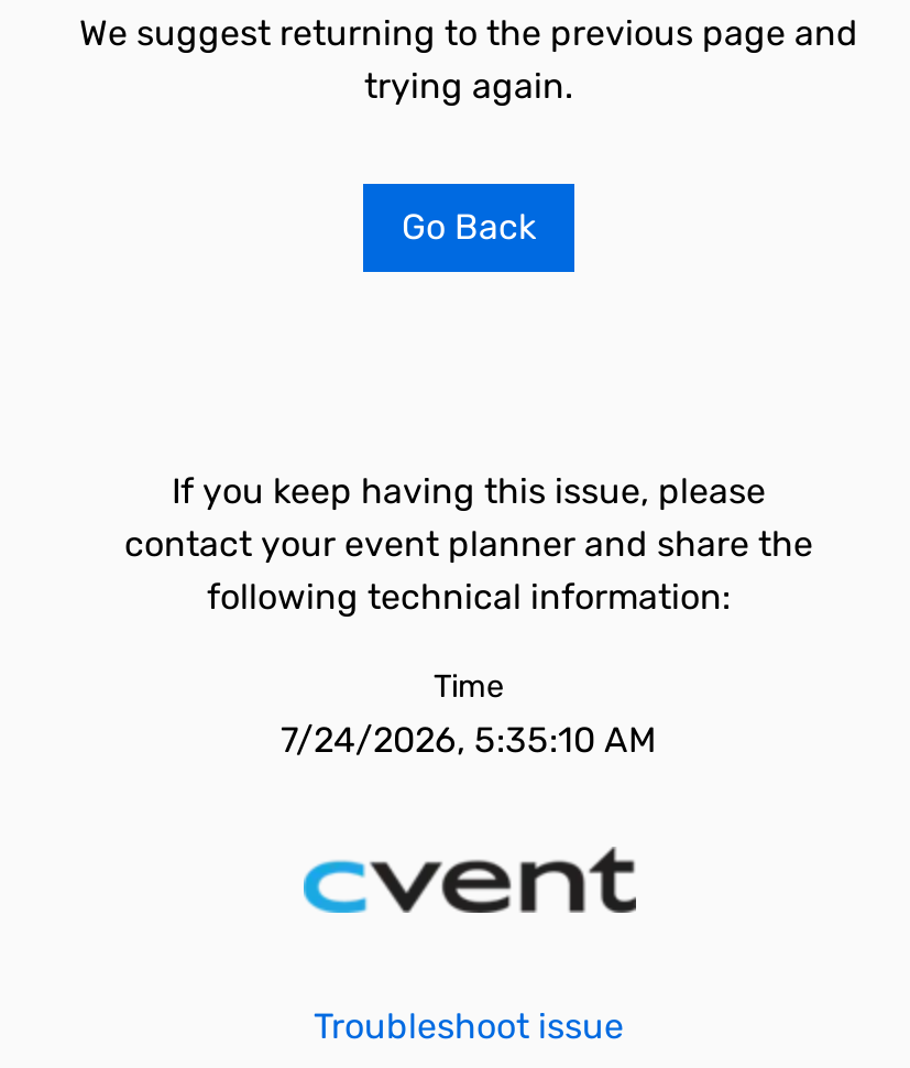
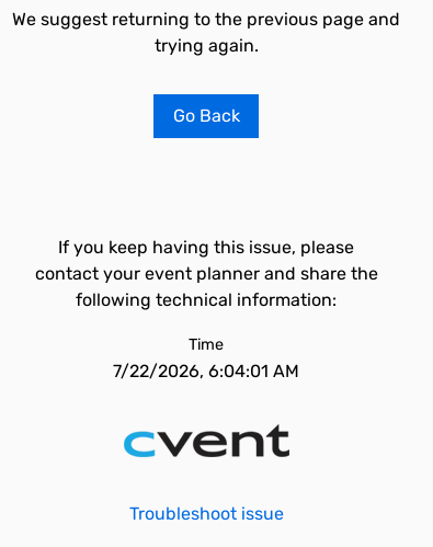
- 7/24/2026, 5:35:10 AM
+ 7/22/2026, 6:04:01 AM
